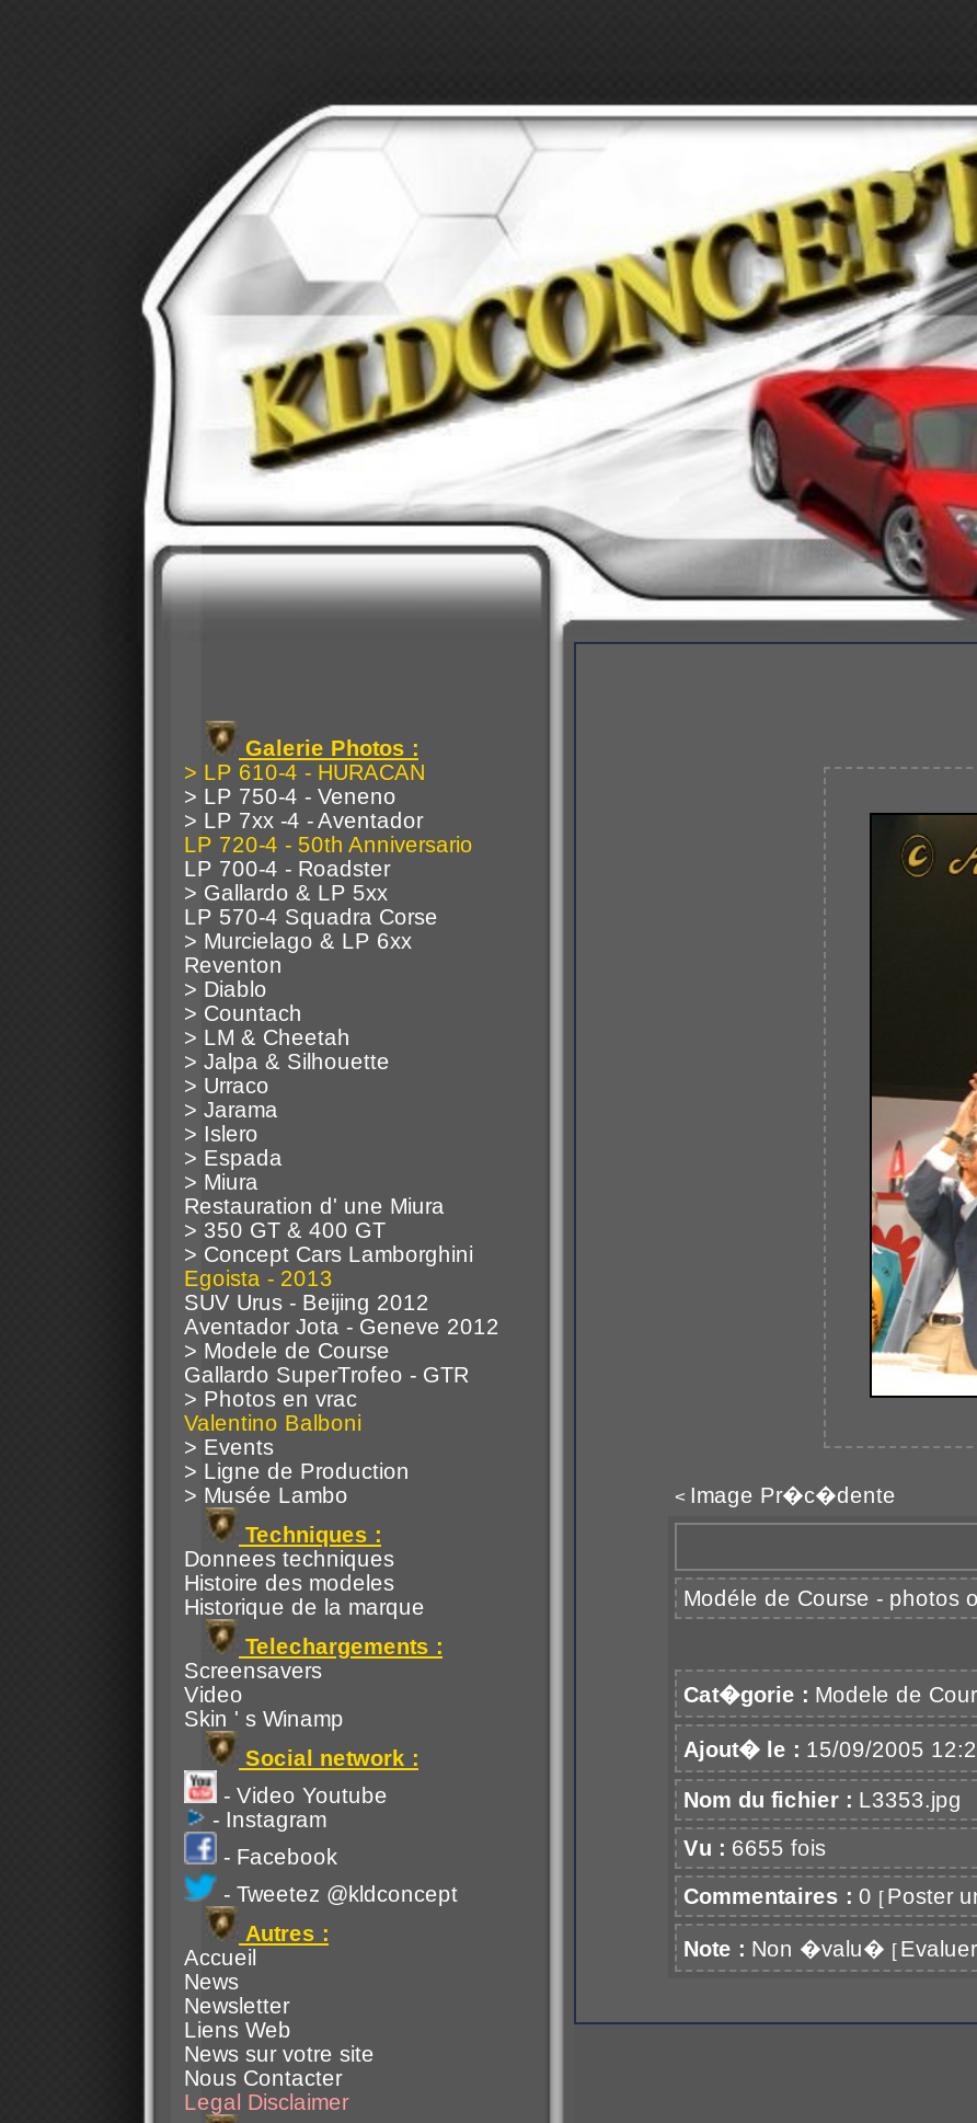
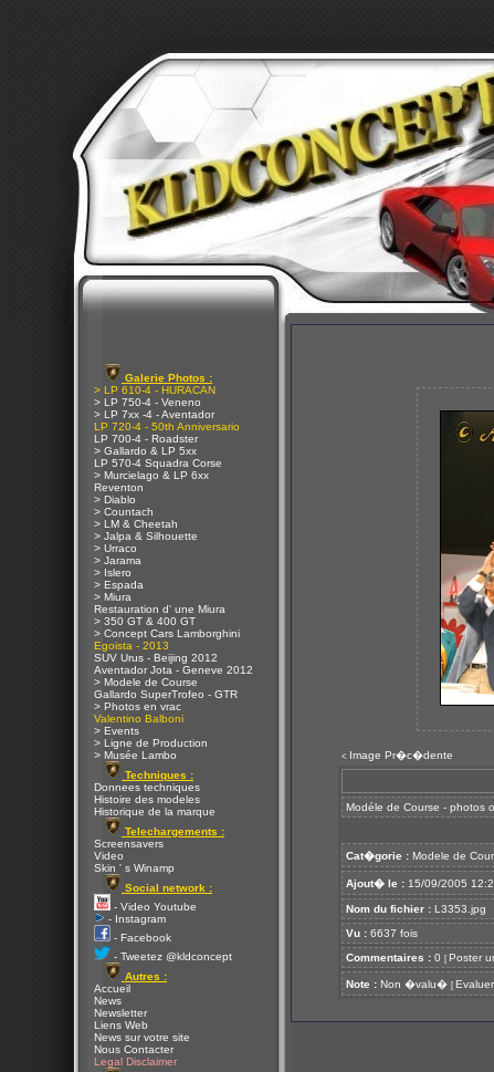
- Vu : 6655 fois
+ Vu : 6637 fois
